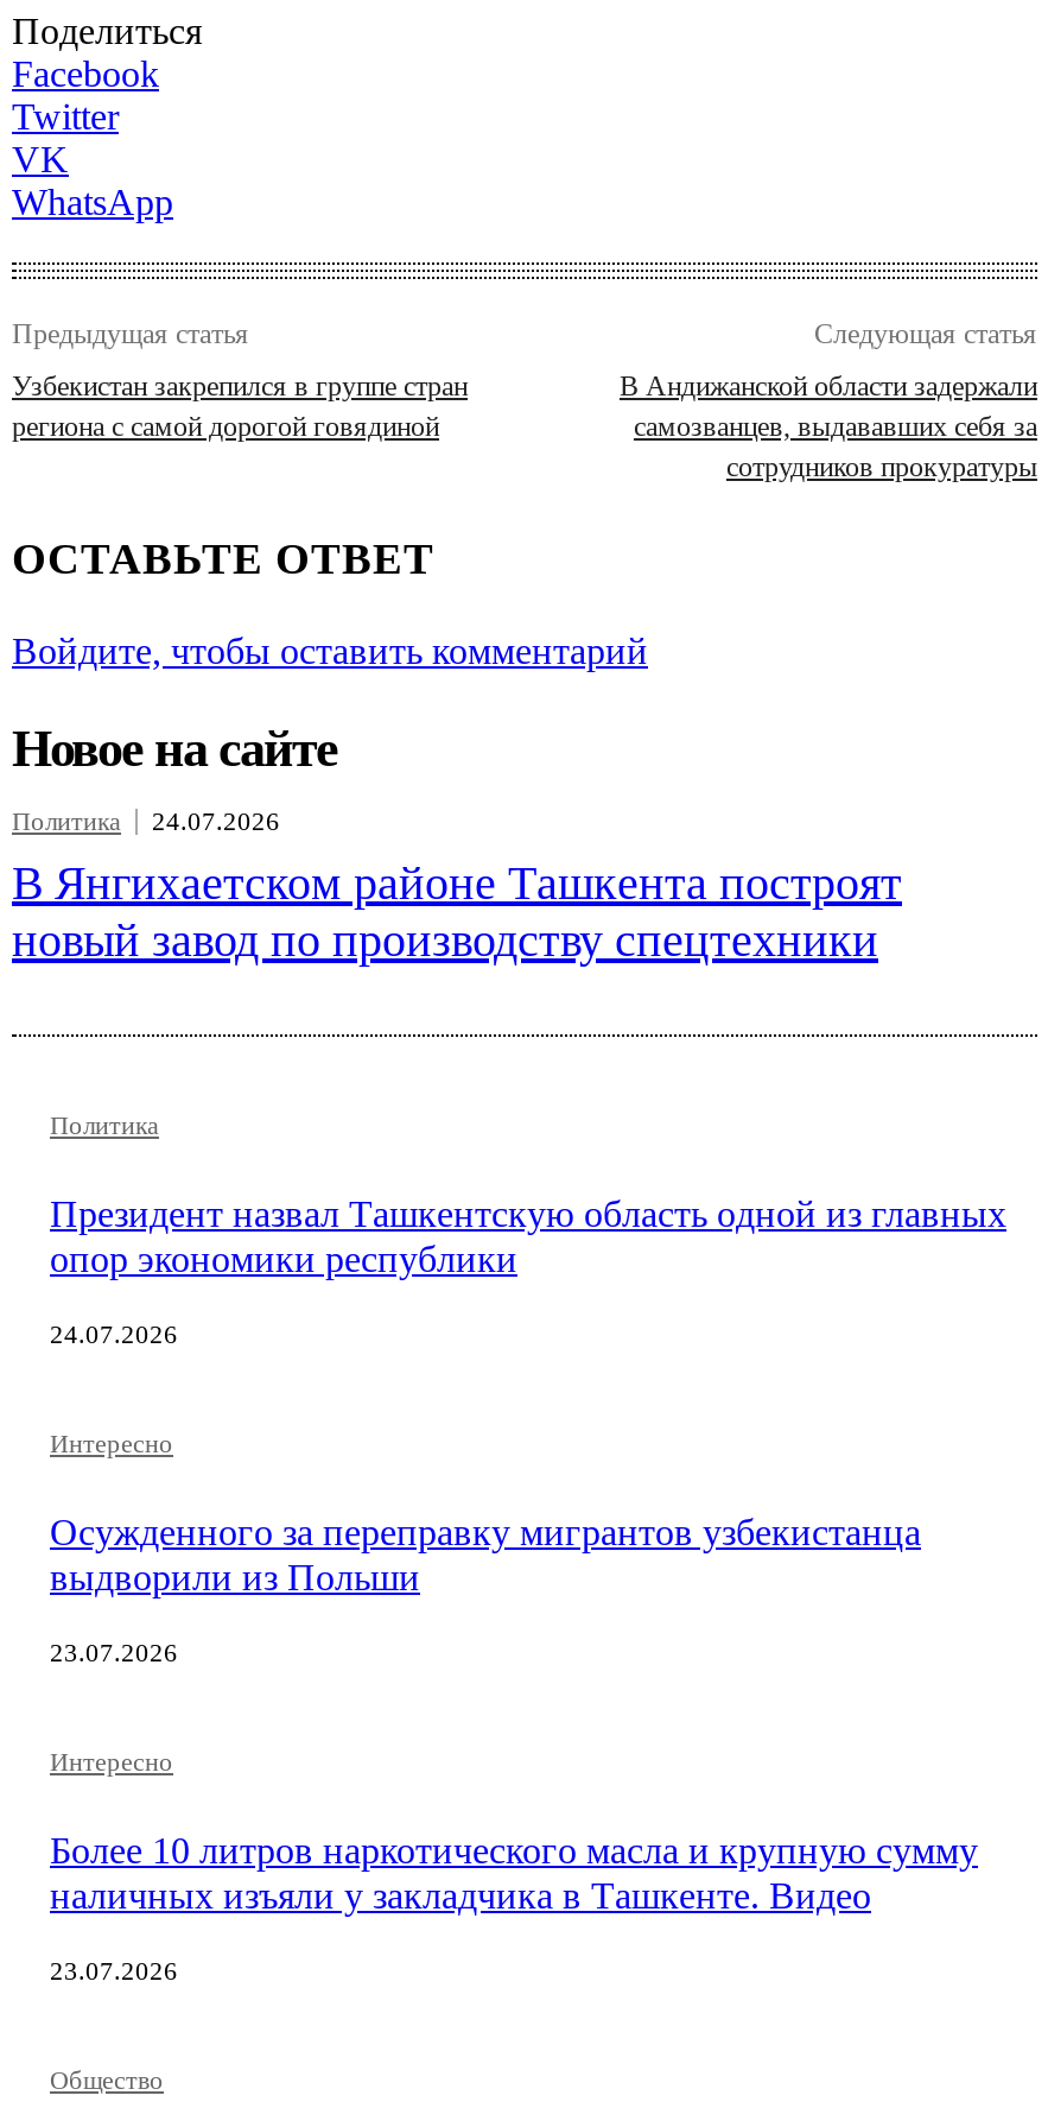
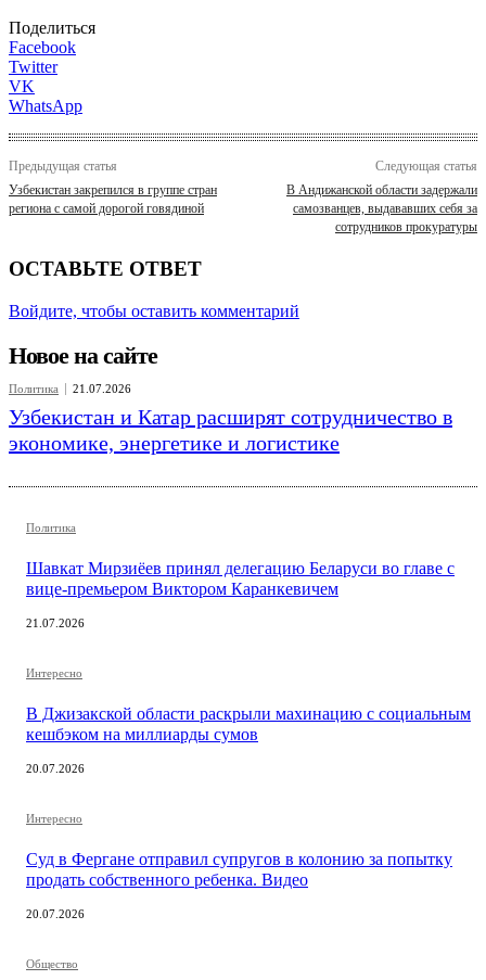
- 24.07.2026
- В Янгихаетском районе Ташкента построят
- новый завод по производству спецтехники
+ 21.07.2026
+ Узбекистан и Катар расширят сотрудничество в
+ экономике, энергетике и логистике

- Президент назвал Ташкентскую область одной из главных
- опор экономики республики
+ Шавкат Мирзиёев принял делегацию Беларуси во главе с
+ вице-премьером Виктором Каранкевичем

- 24.07.2026
+ 21.07.2026

- Осужденного за переправку мигрантов узбекистанца
- выдворили из Польши
+ В Джизакской области раскрыли махинацию с социальным
+ кешбэком на миллиарды сумов

- 23.07.2026
+ 20.07.2026

- Более 10 литров наркотического масла и крупную сумму
- наличных изъяли у закладчика в Ташкенте. Видео
+ Суд в Фергане отправил супругов в колонию за попытку
+ продать собственного ребенка. Видео

- 23.07.2026
+ 20.07.2026
